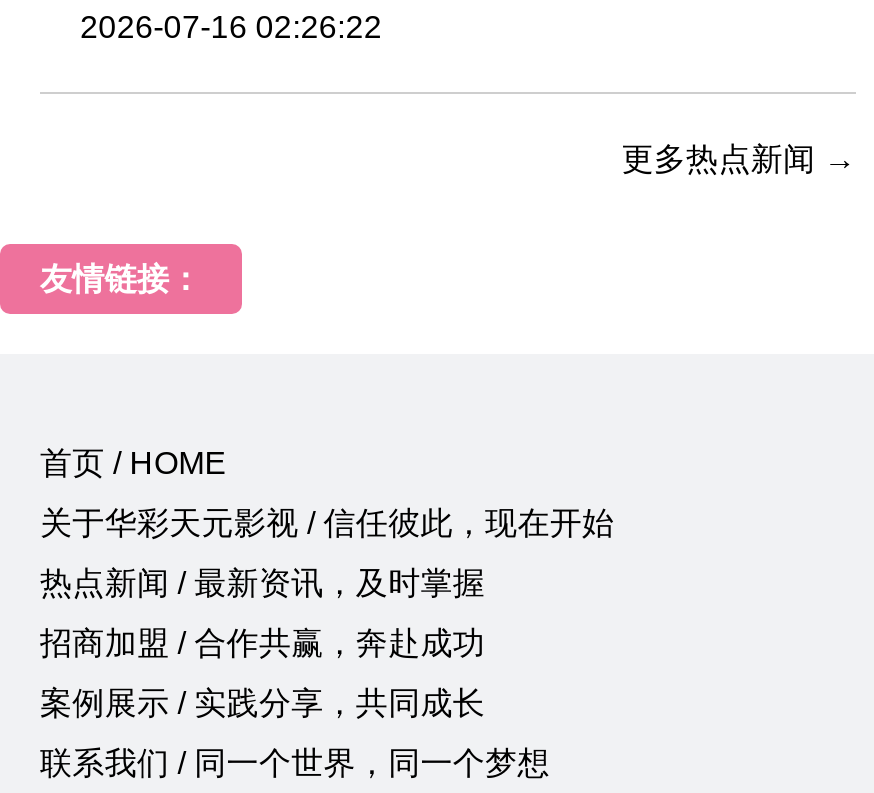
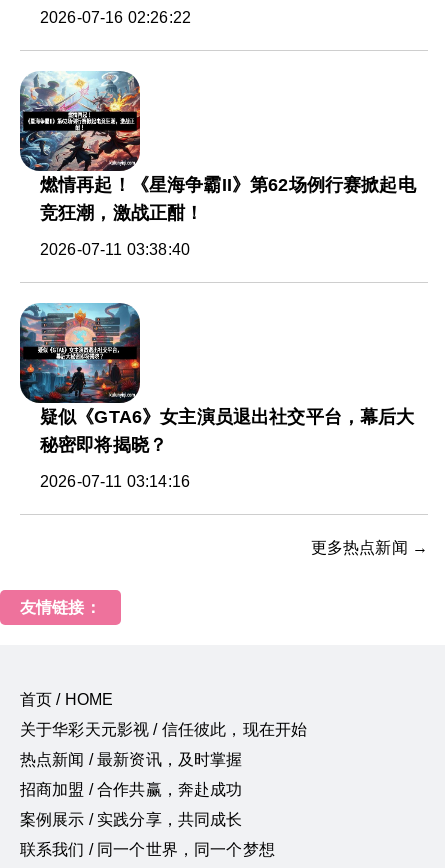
+ [image]
+ 燃情再起！《星海争霸II》第62场例行赛掀起电
+ 竞狂潮，激战正酣！
+ 2026-07-11 03:38:40

+ [image]
+ 疑似《GTA6》女主演员退出社交平台，幕后大
+ 秘密即将揭晓？
+ 2026-07-11 03:14:16
